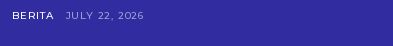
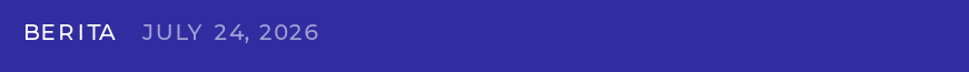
- BERITA JULY 22, 2026
+ BERITA JULY 24, 2026
